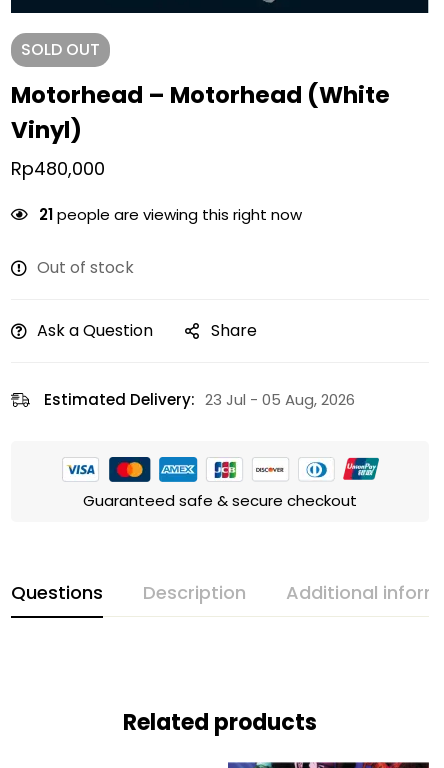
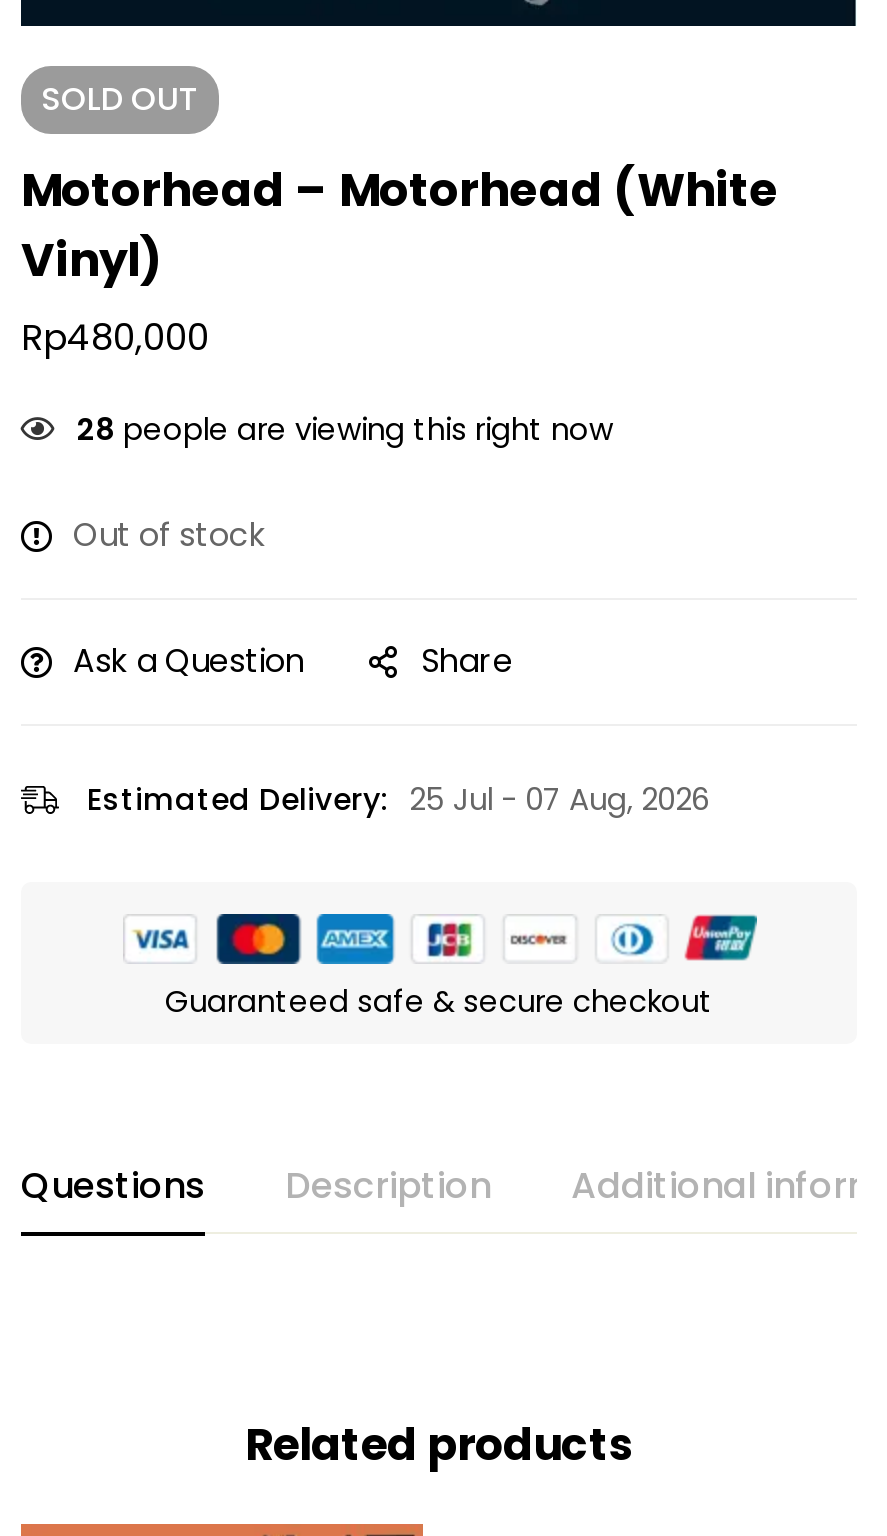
- 21 people are viewing this right now
+ 28 people are viewing this right now

- Estimated Delivery: 23 Jul - 05 Aug, 2026
+ Estimated Delivery: 25 Jul - 07 Aug, 2026
